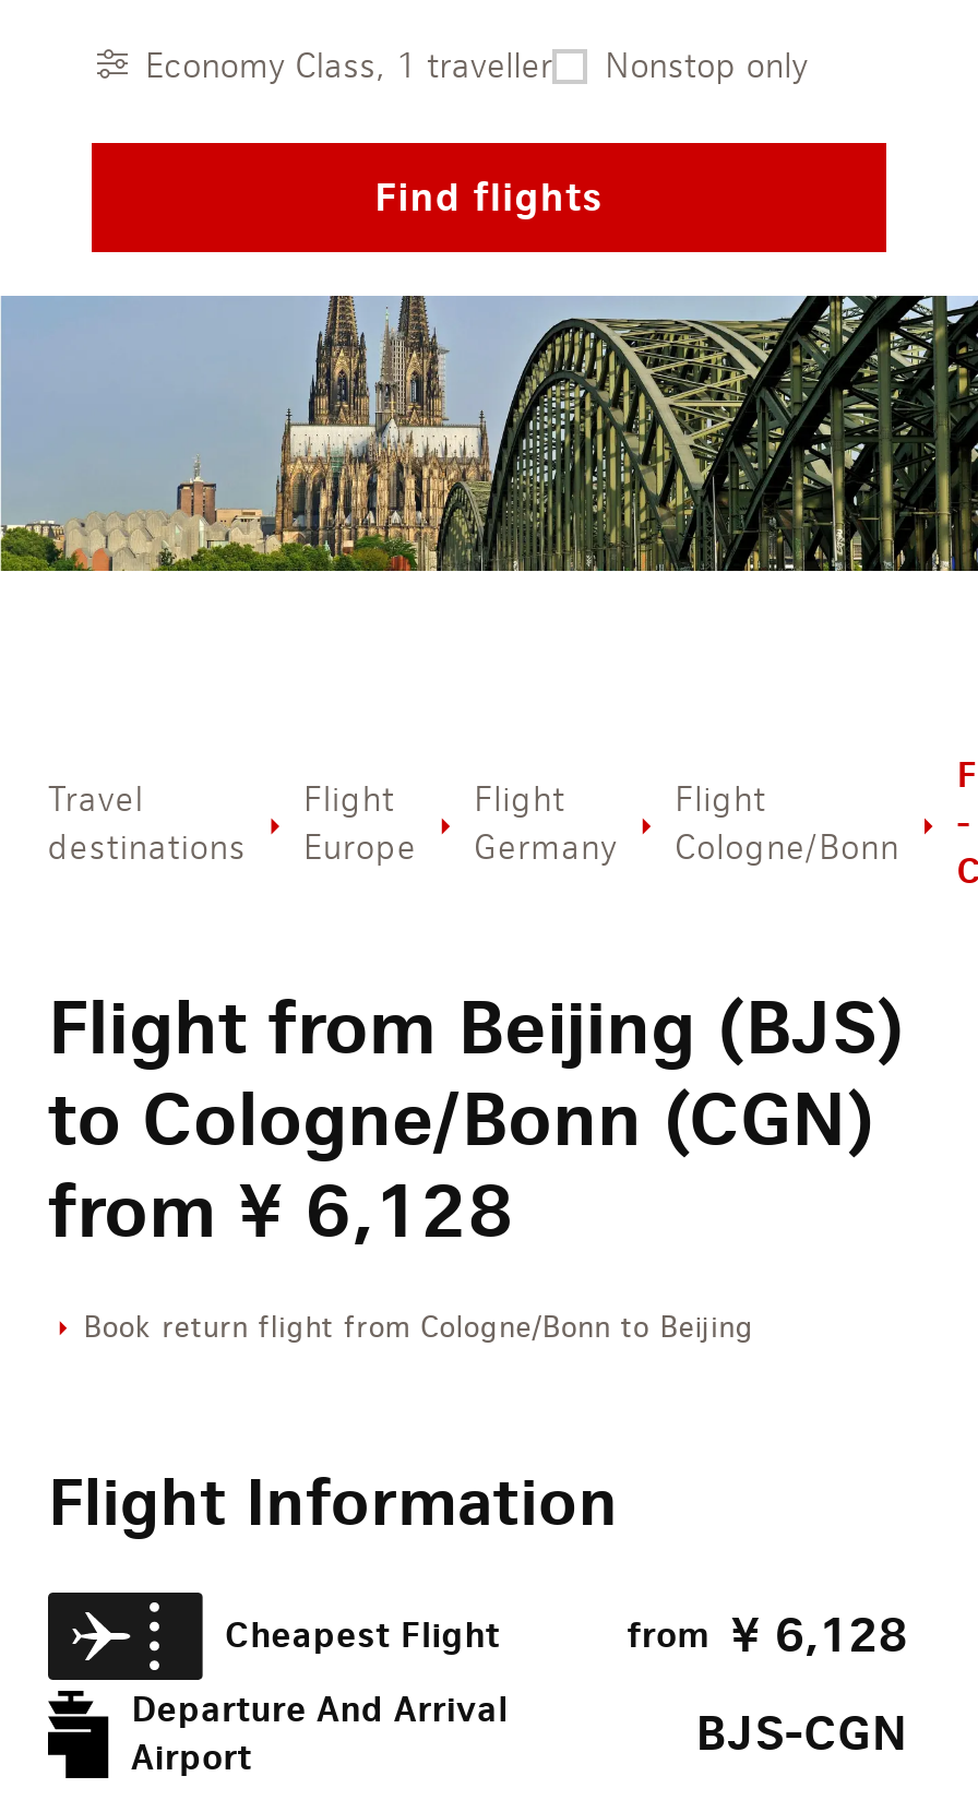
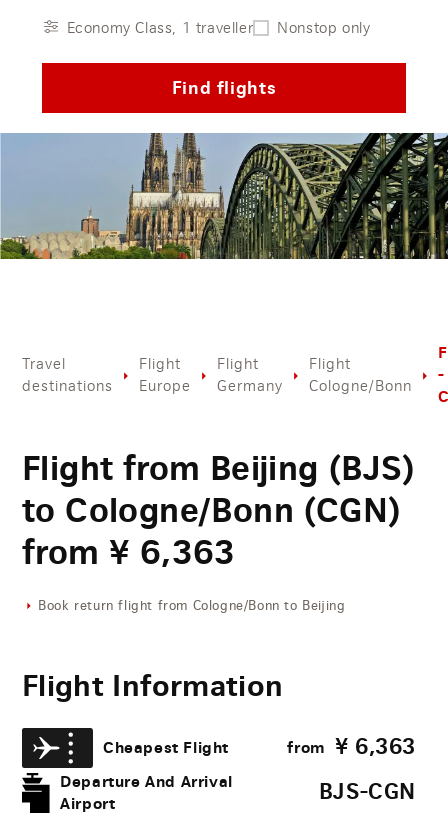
- from ¥6,128
+ from ¥6,363

- from ¥6,128
+ from ¥6,363
